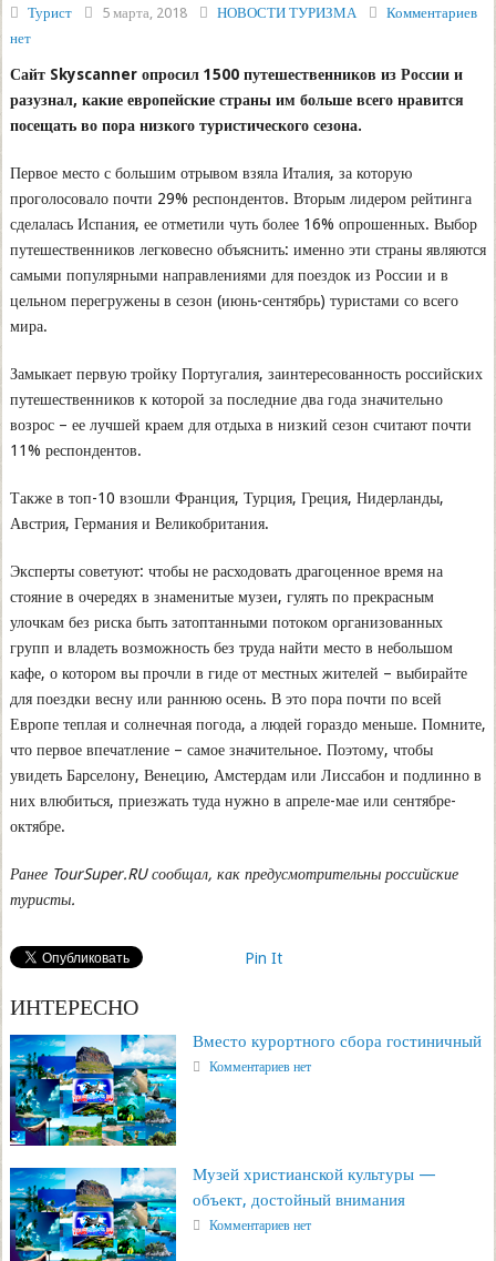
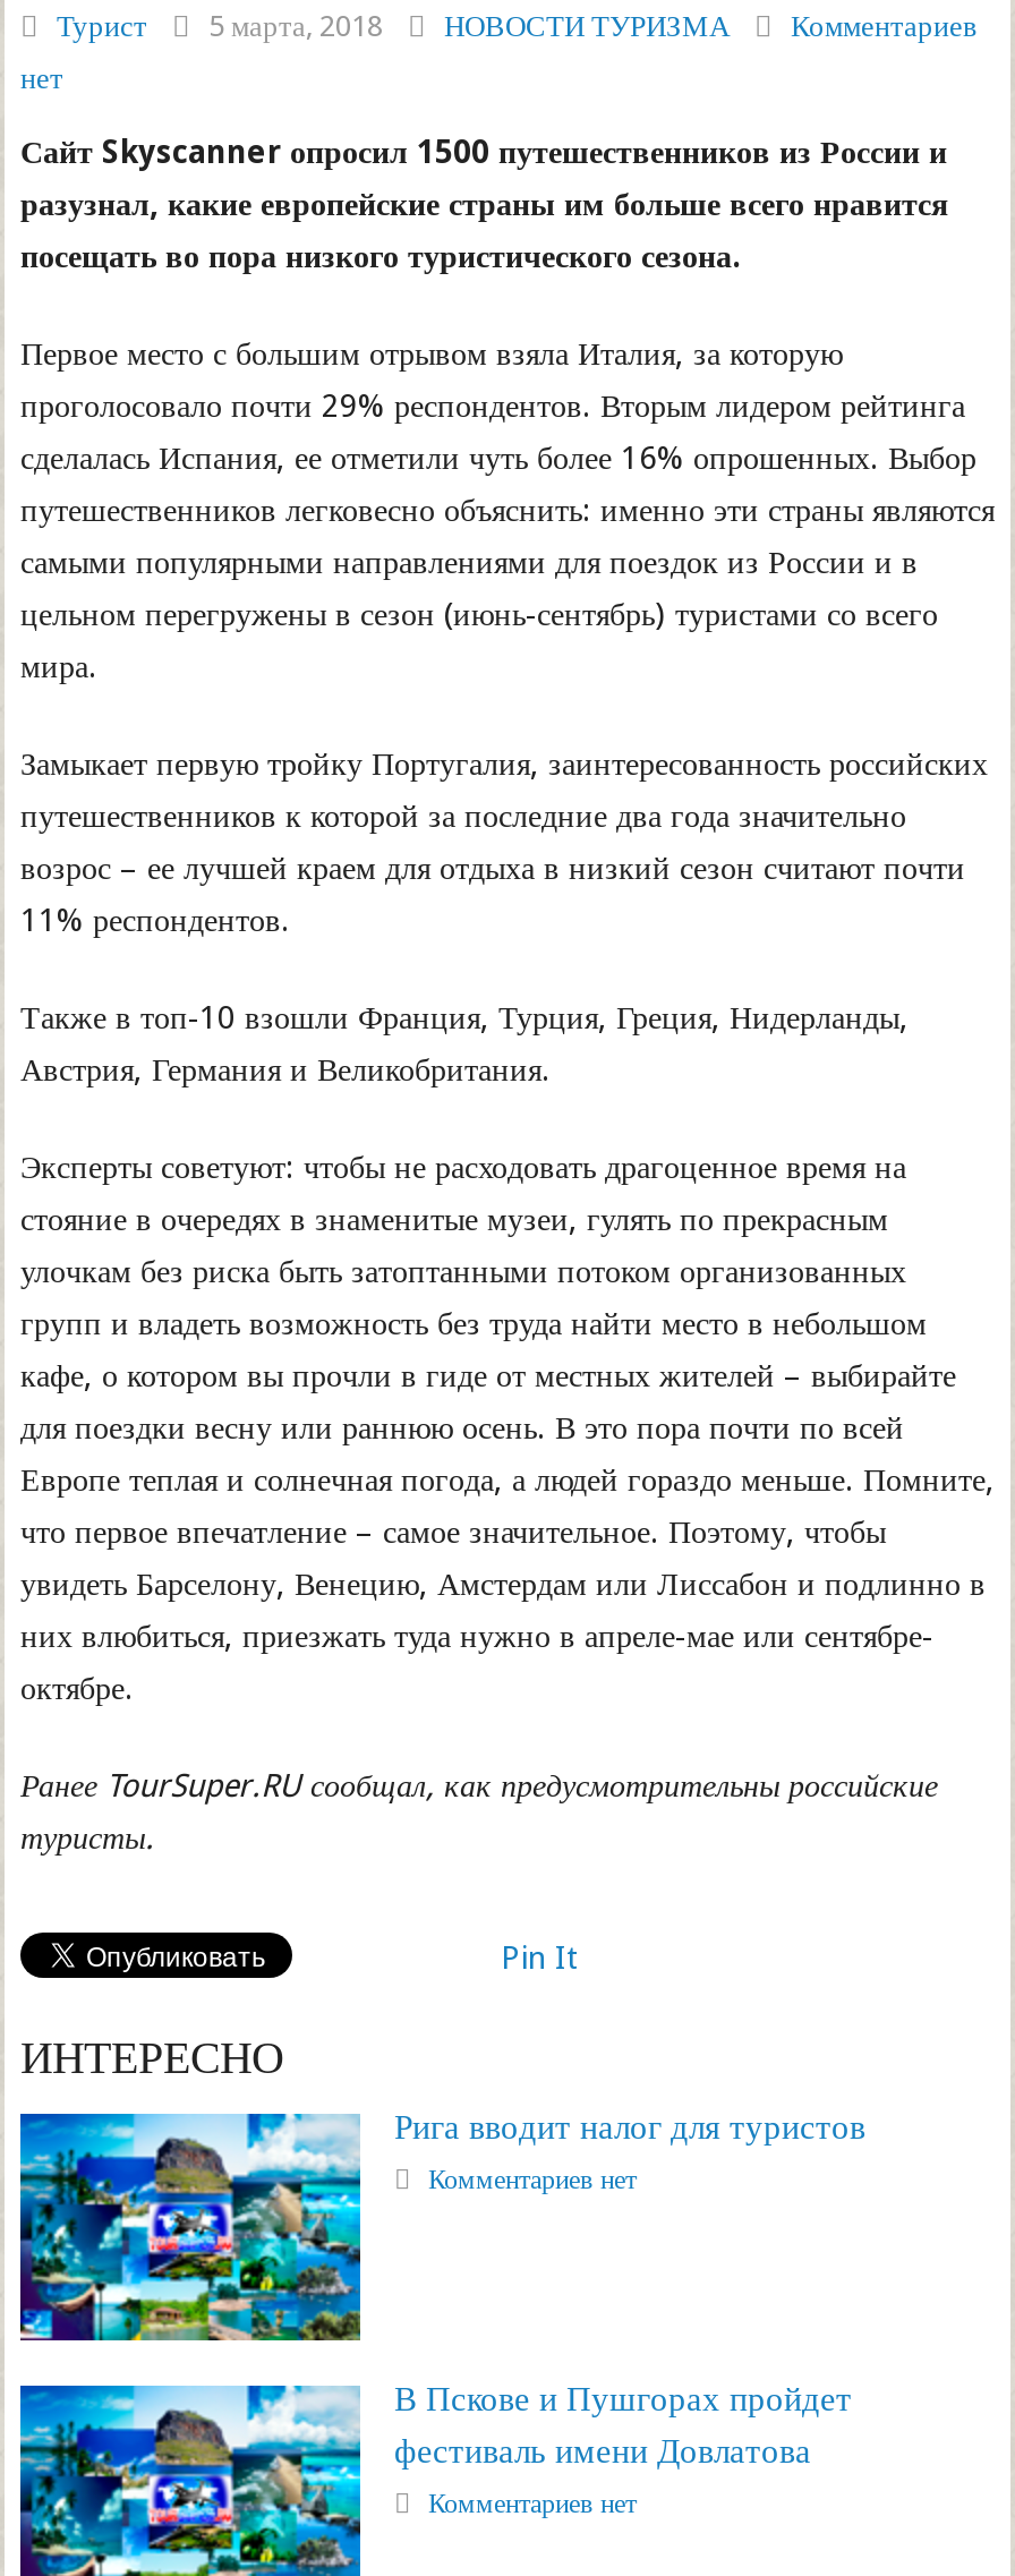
- Вместо курортного сбора гостиничный
+ Рига вводит налог для туристов

- Музей христианской культуры —
- объект, достойный внимания
+ В Пскове и Пушгорах пройдет
+ фестиваль имени Довлатова
